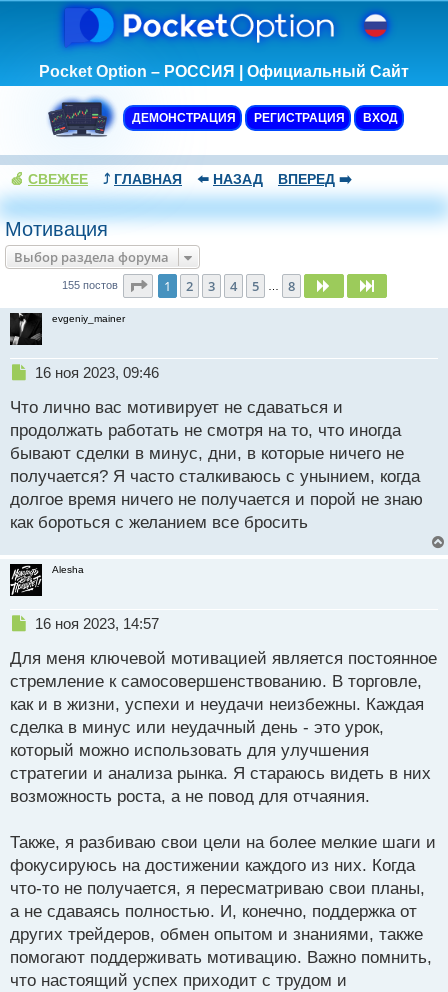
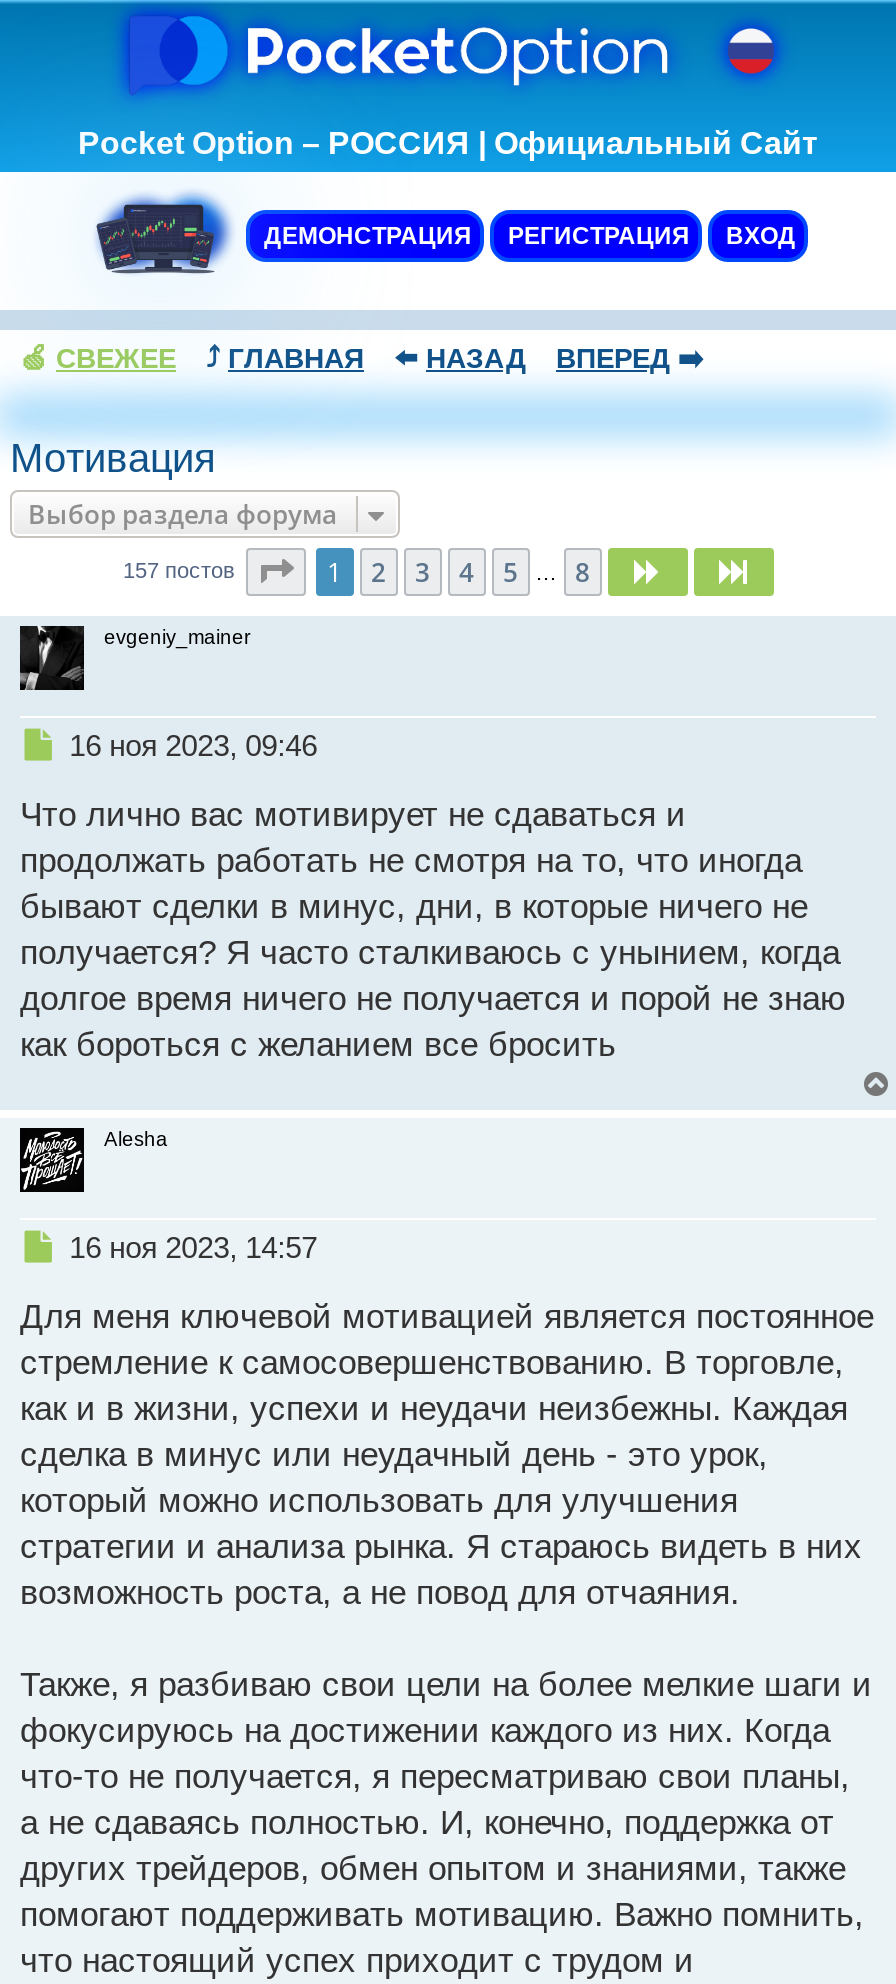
- 155 постов
+ 157 постов
